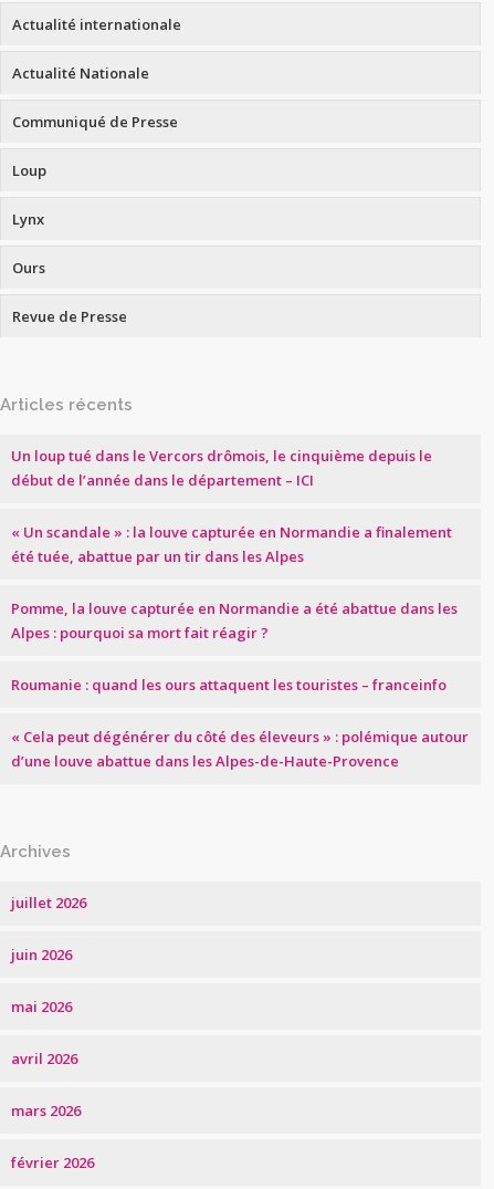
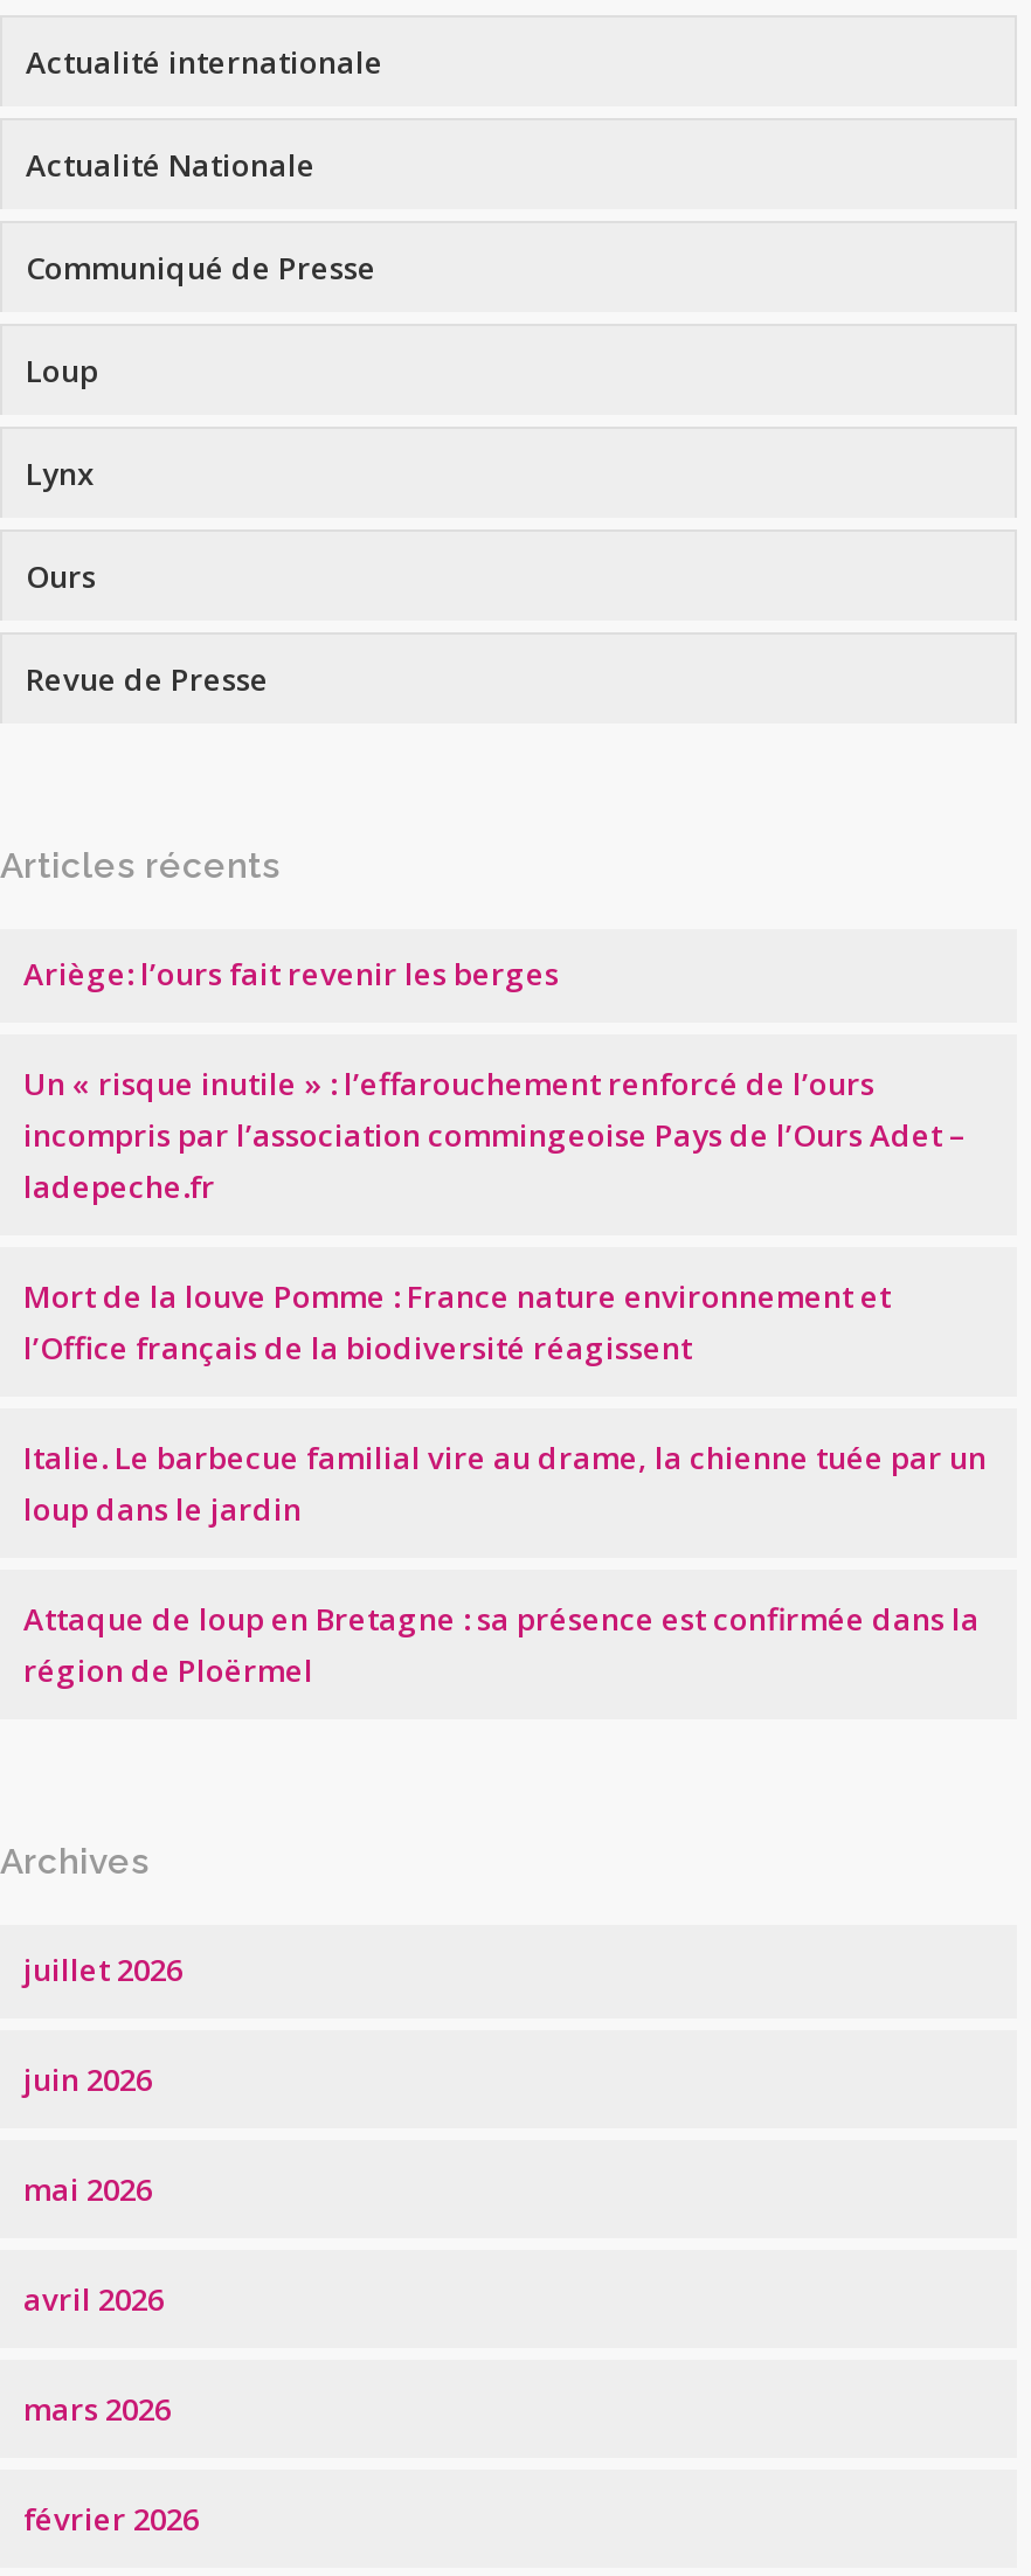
- Un loup tué dans le Vercors drômois, le cinquième depuis le
- début de l’année dans le département – ICI
+ Ariège: l’ours fait revenir les berges

- « Un scandale » : la louve capturée en Normandie a finalement
- été tuée, abattue par un tir dans les Alpes
+ Un « risque inutile » : l’effarouchement renforcé de l’ours
+ incompris par l’association commingeoise Pays de l’Ours Adet –
+ ladepeche.fr

- Pomme, la louve capturée en Normandie a été abattue dans les
- Alpes : pourquoi sa mort fait réagir ?
+ Mort de la louve Pomme : France nature environnement et
+ l’Office français de la biodiversité réagissent

- Roumanie : quand les ours attaquent les touristes – franceinfo
+ Italie. Le barbecue familial vire au drame, la chienne tuée par un
+ loup dans le jardin

- « Cela peut dégénérer du côté des éleveurs » : polémique autour
- d’une louve abattue dans les Alpes-de-Haute-Provence
+ Attaque de loup en Bretagne : sa présence est confirmée dans la
+ région de Ploërmel
